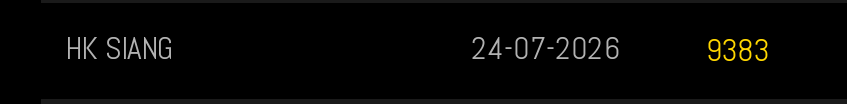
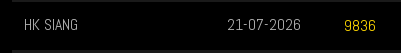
- 24-07-2026
+ 21-07-2026

- 9383
+ 9836
